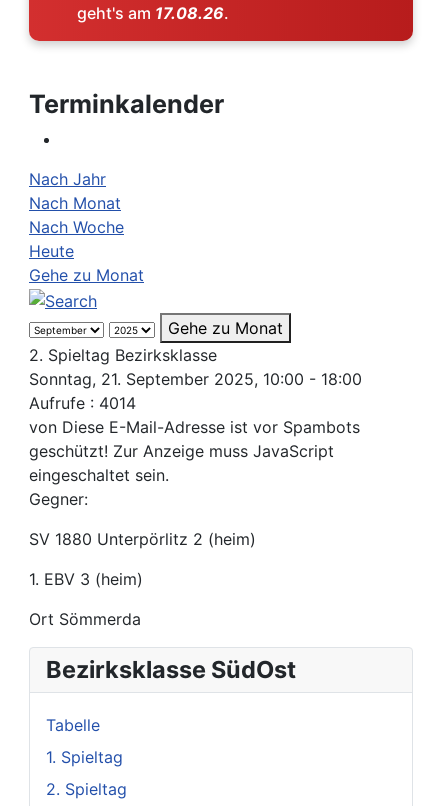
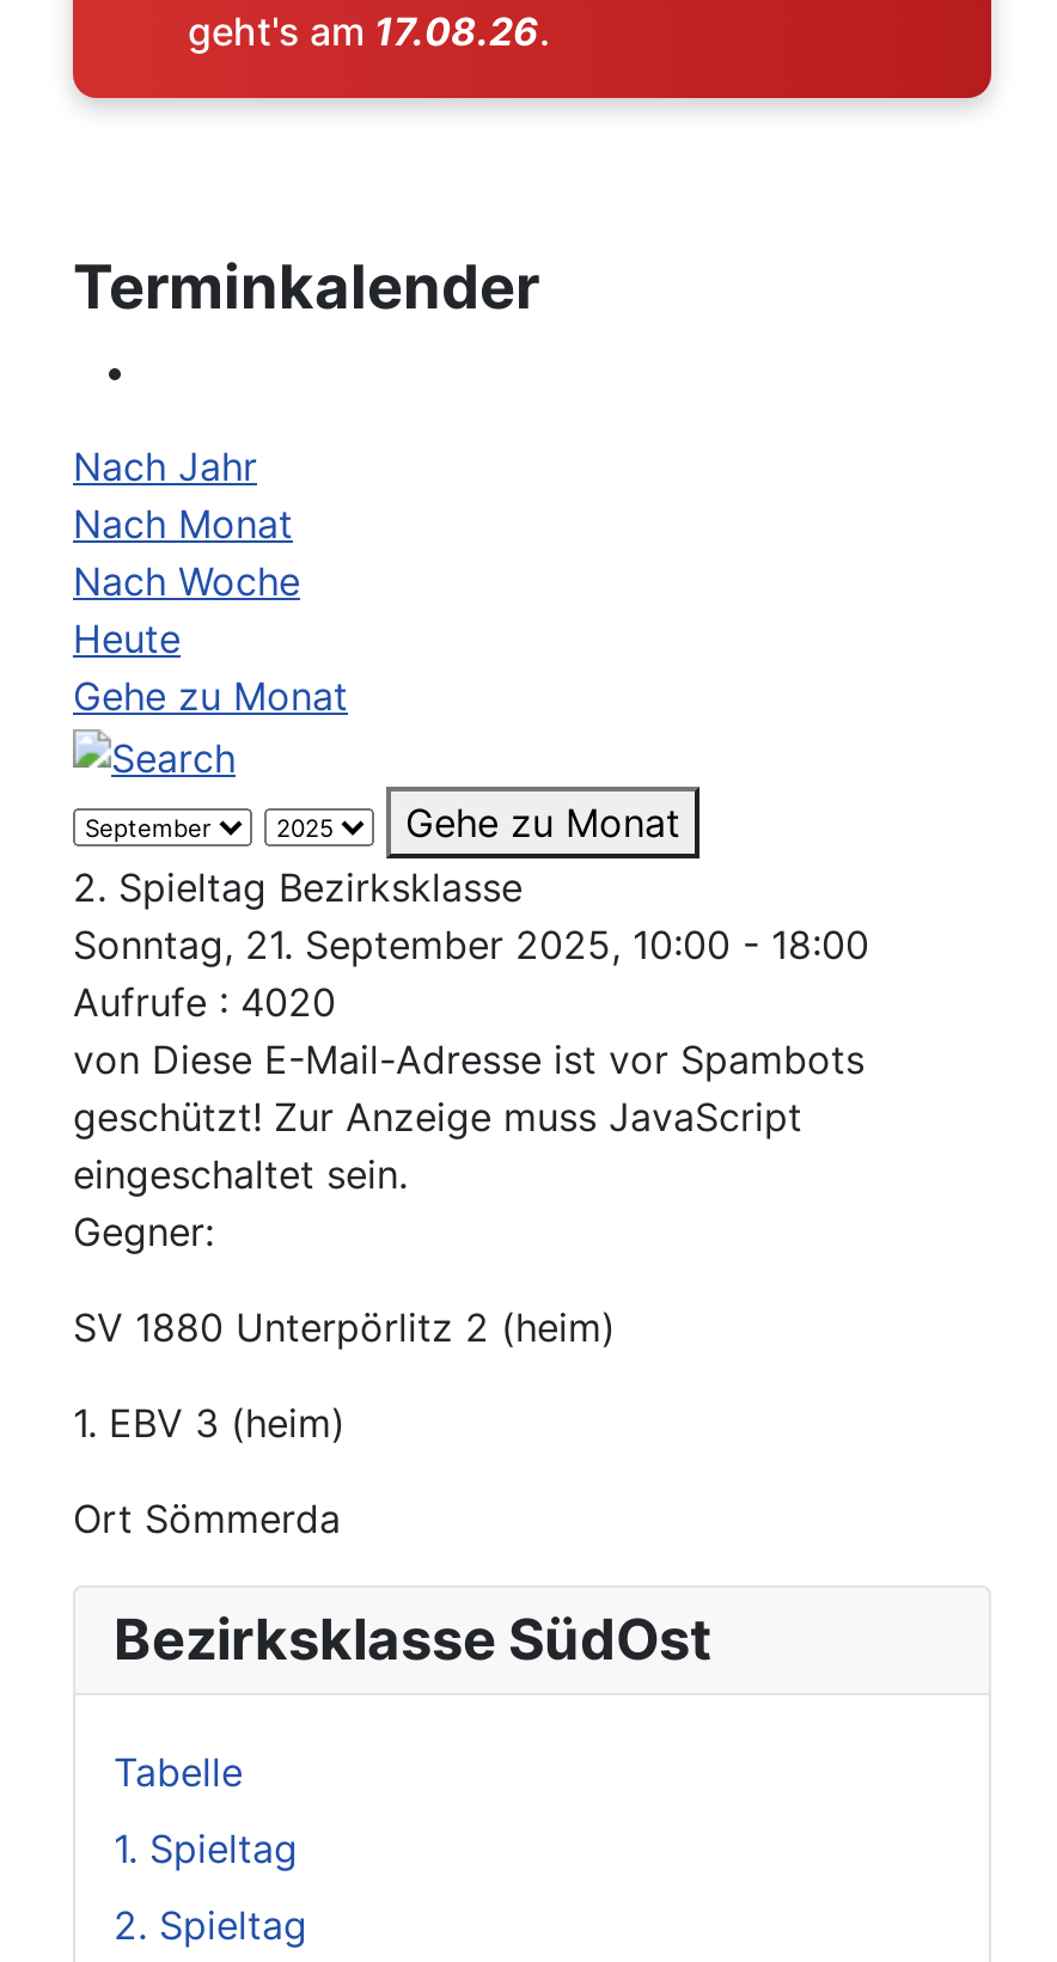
- Aufrufe: 4014
+ Aufrufe: 4020
